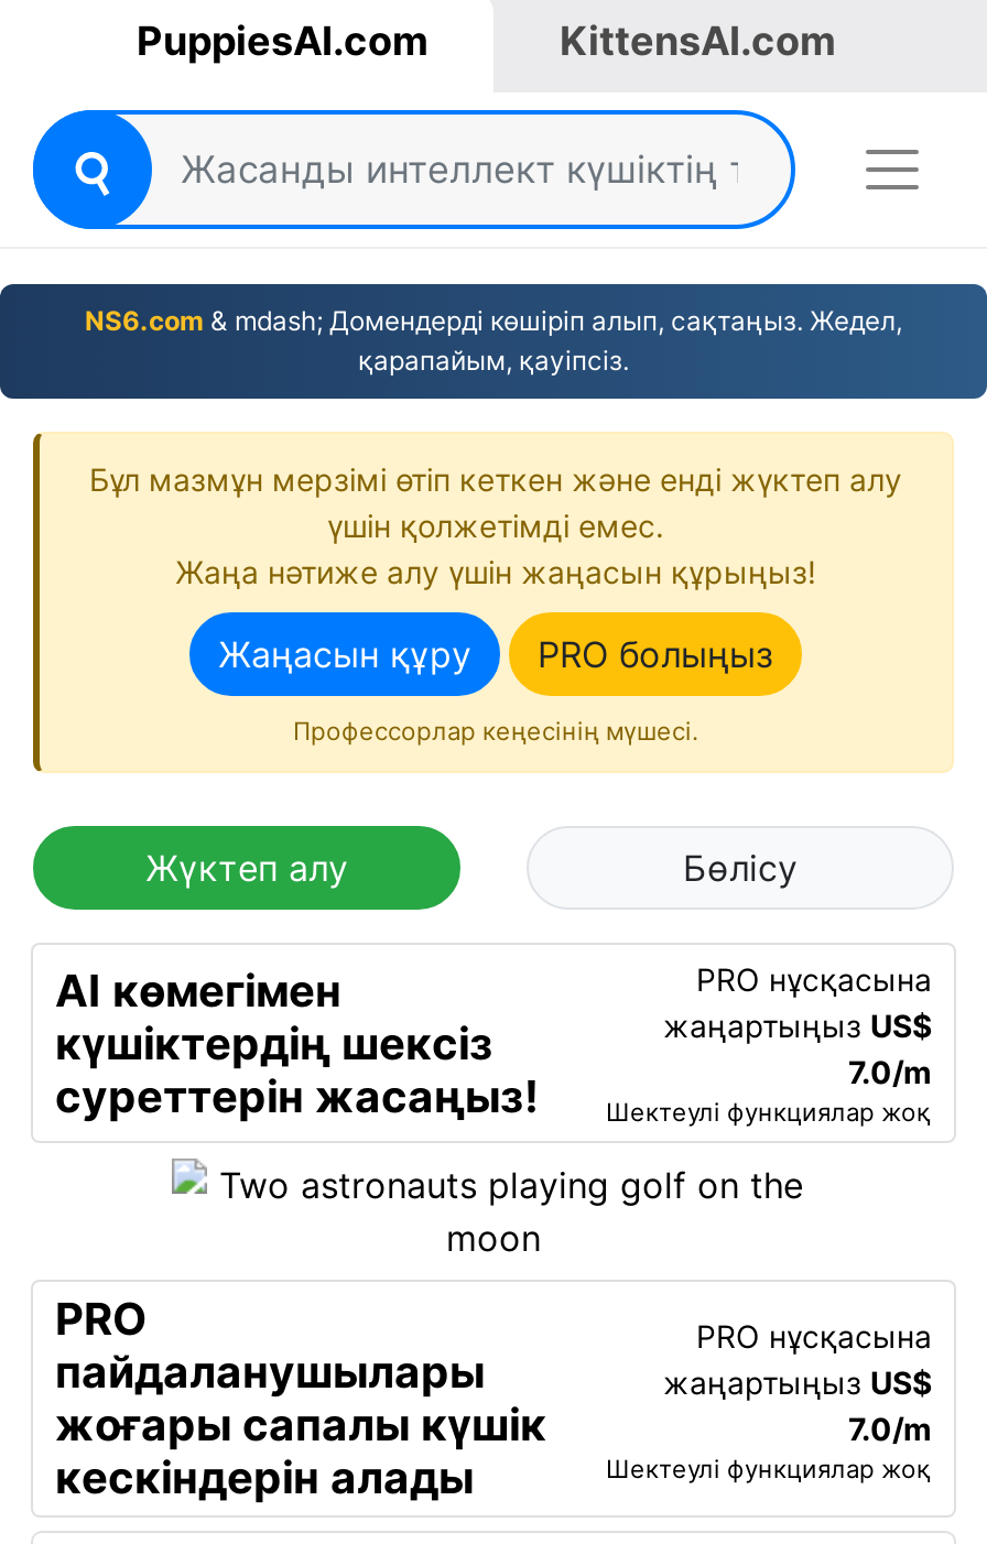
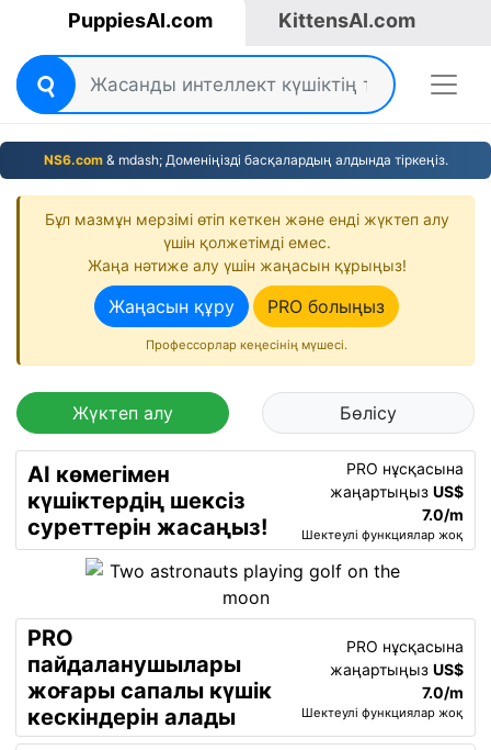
- NS6.com & mdash; Домендерді көшіріп алып, сақтаңыз. Жедел,
- қарапайым, қауіпсіз.
+ NS6.com & mdash; Доменіңізді басқалардың алдында тіркеңіз.
